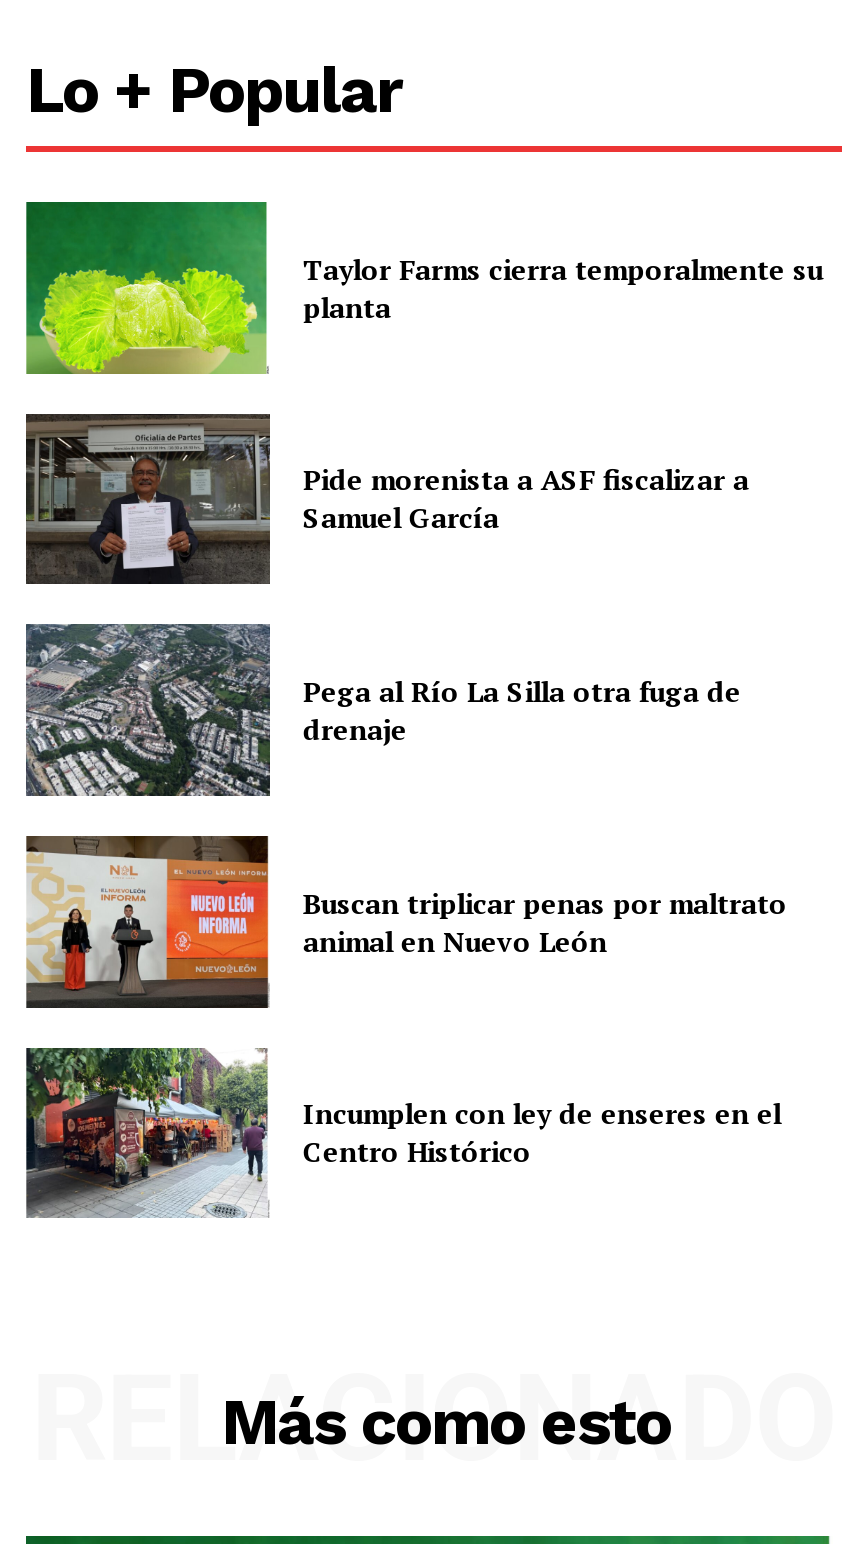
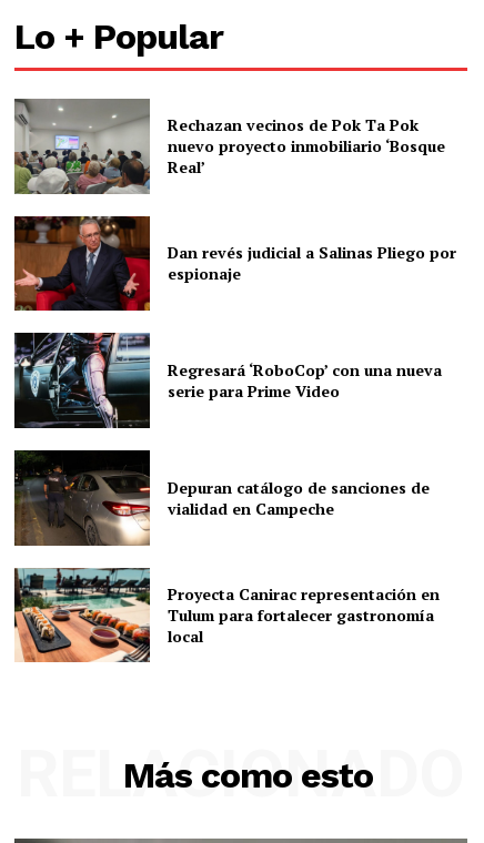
- [image]
- Taylor Farms cierra temporalmente su
- planta
+ [image]
+ Rechazan vecinos de Pok Ta Pok
+ nuevo proyecto inmobiliario ‘Bosque
+ Real’

- [image]
- Pide morenista a ASF fiscalizar a
- Samuel García
+ [image]
+ Dan revés judicial a Salinas Pliego por
+ espionaje

- [image]
- Pega al Río La Silla otra fuga de
- drenaje
+ [image]
+ Regresará ‘RoboCop’ con una nueva
+ serie para Prime Video

- [image]
- Buscan triplicar penas por maltrato
- animal en Nuevo León
+ [image]
+ Depuran catálogo de sanciones de
+ vialidad en Campeche

- [image]
- Incumplen con ley de enseres en el
- Centro Histórico
+ [image]
+ Proyecta Canirac representación en
+ Tulum para fortalecer gastronomía
+ local
